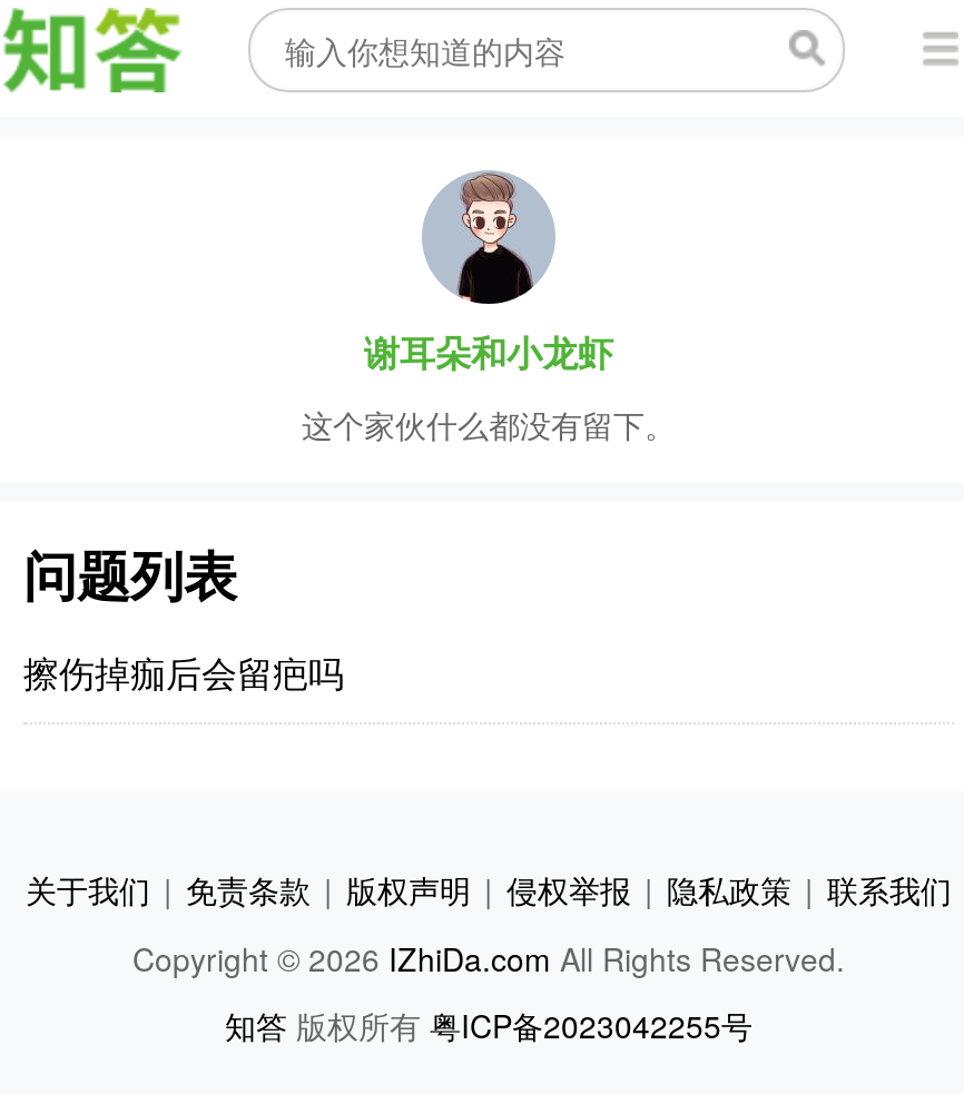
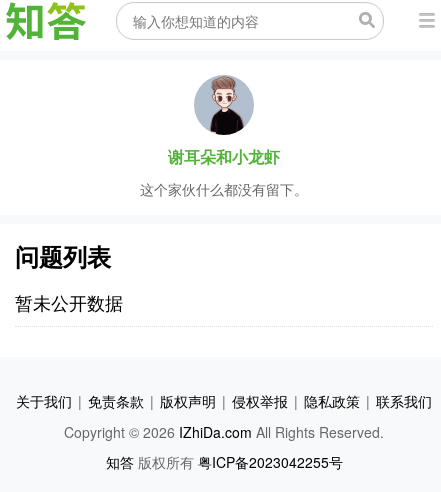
- 擦伤掉痂后会留疤吗
+ 暂未公开数据
